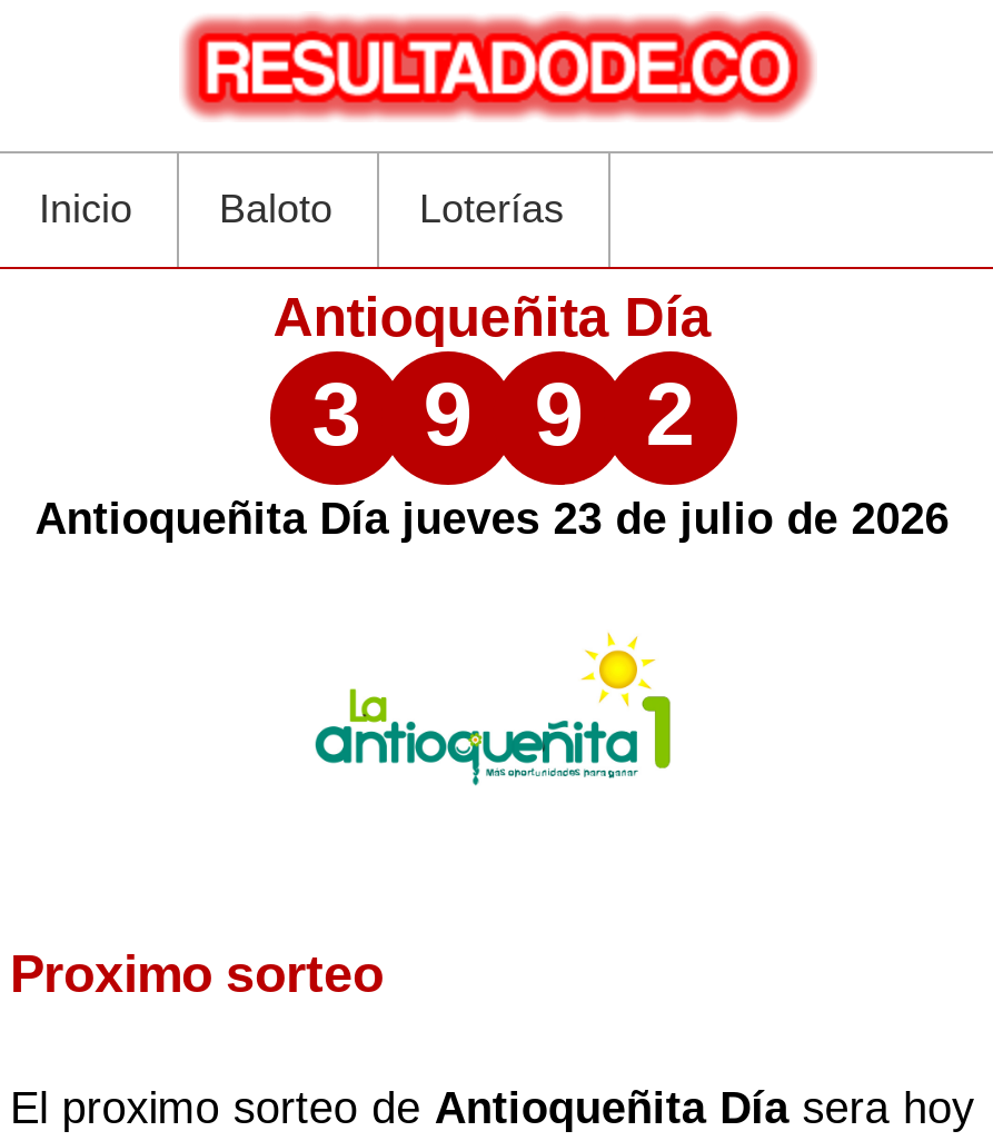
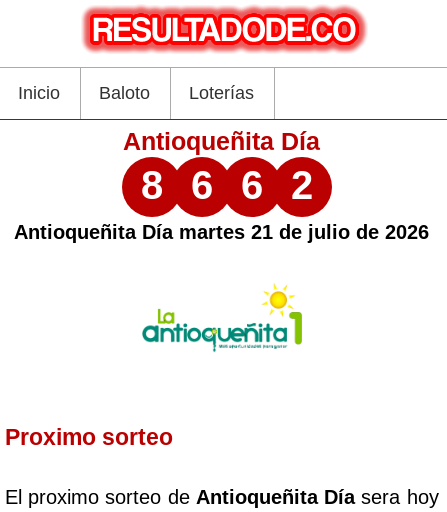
- 3
+ 8

- 9
+ 6

- 9
+ 6

- Antioqueñita Día jueves 23 de julio de 2026
+ Antioqueñita Día martes 21 de julio de 2026
